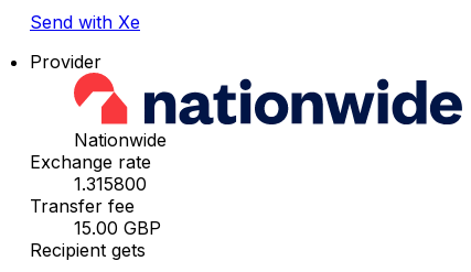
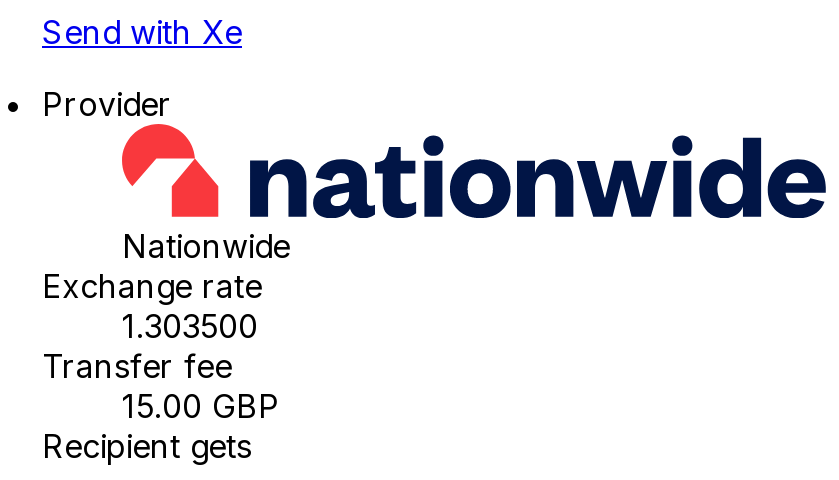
- 1.315800
+ 1.303500
